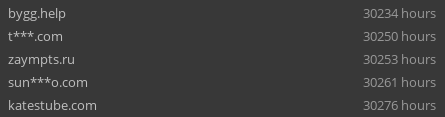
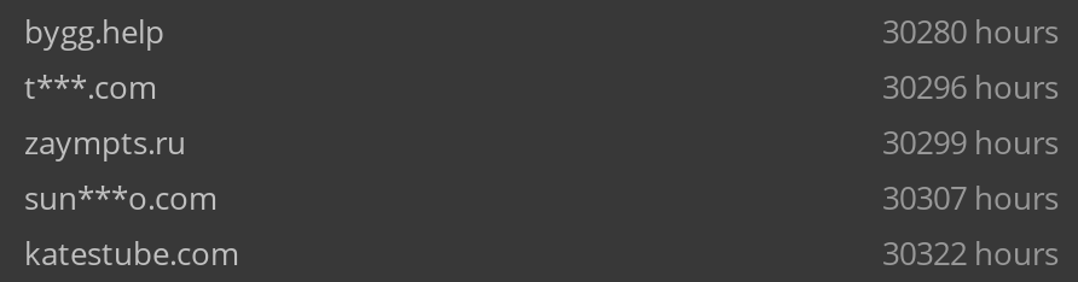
- 30234 hours
+ 30280 hours

- 30250 hours
+ 30296 hours

- 30253 hours
+ 30299 hours

- 30261 hours
+ 30307 hours

- 30276 hours
+ 30322 hours
